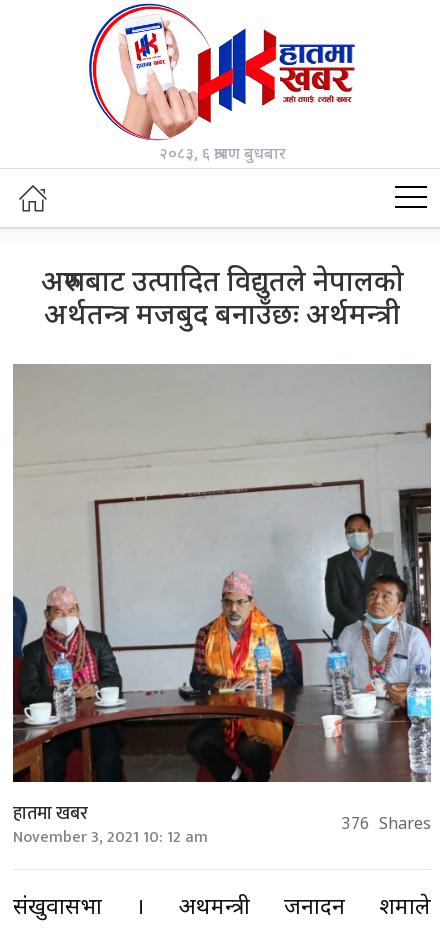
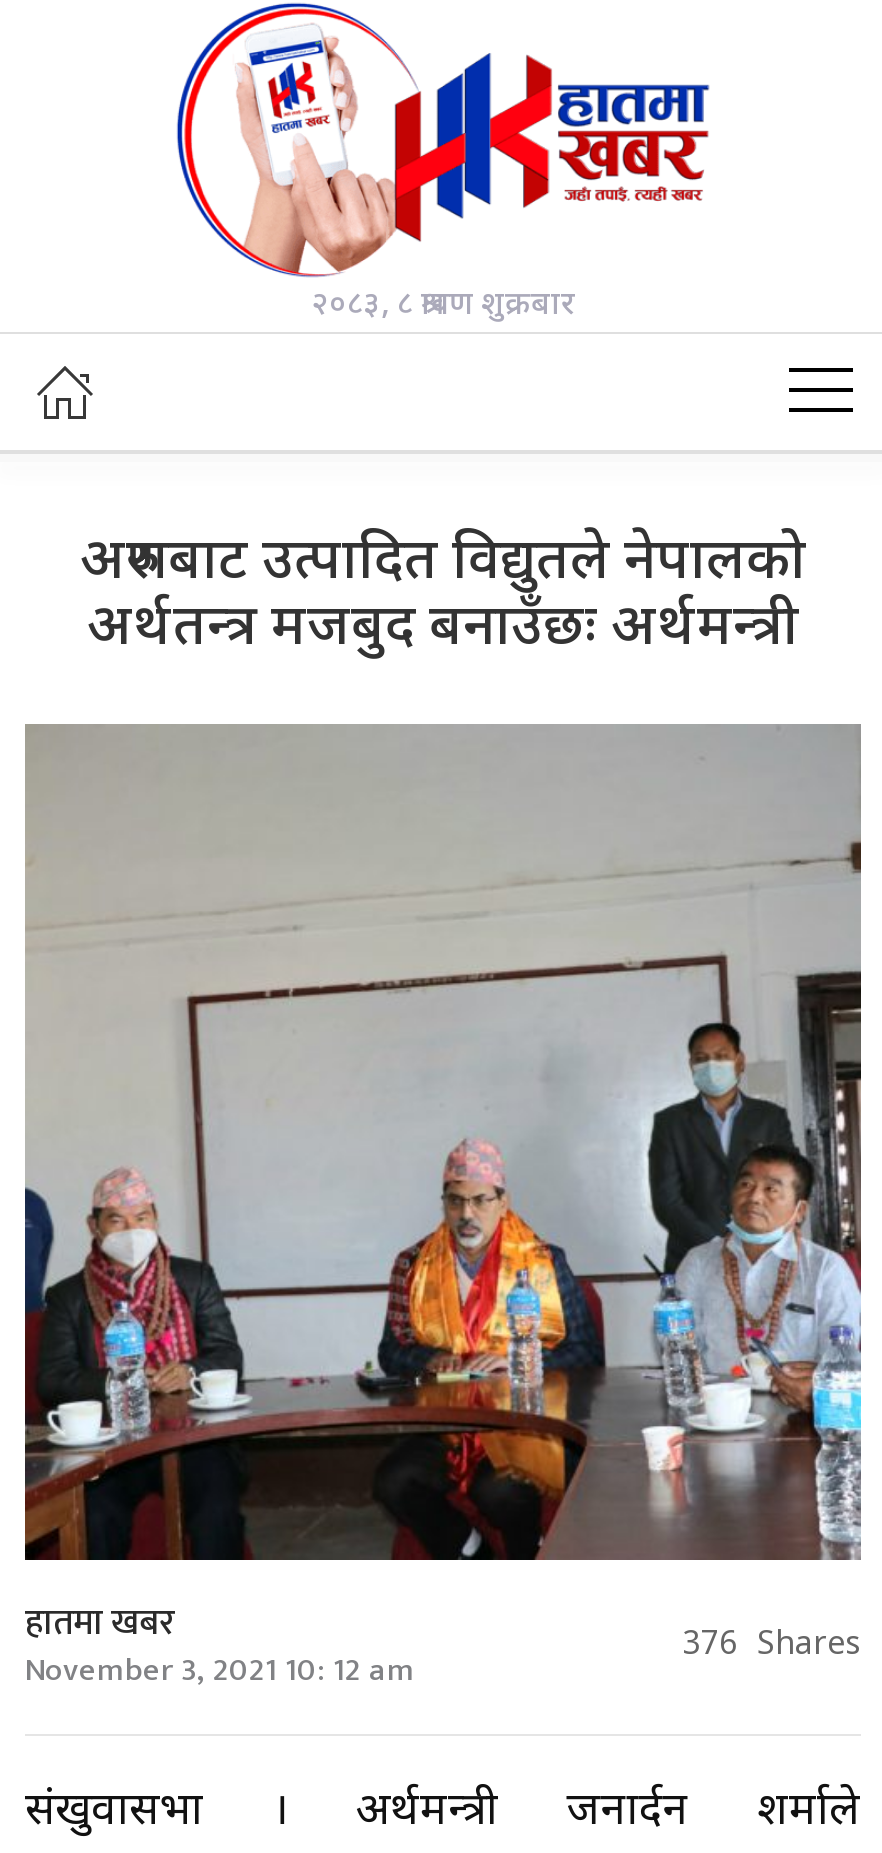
- २०८३, ६ श्रावण बुधबार
+ २०८३, ८ श्रावण शुक्रबार
